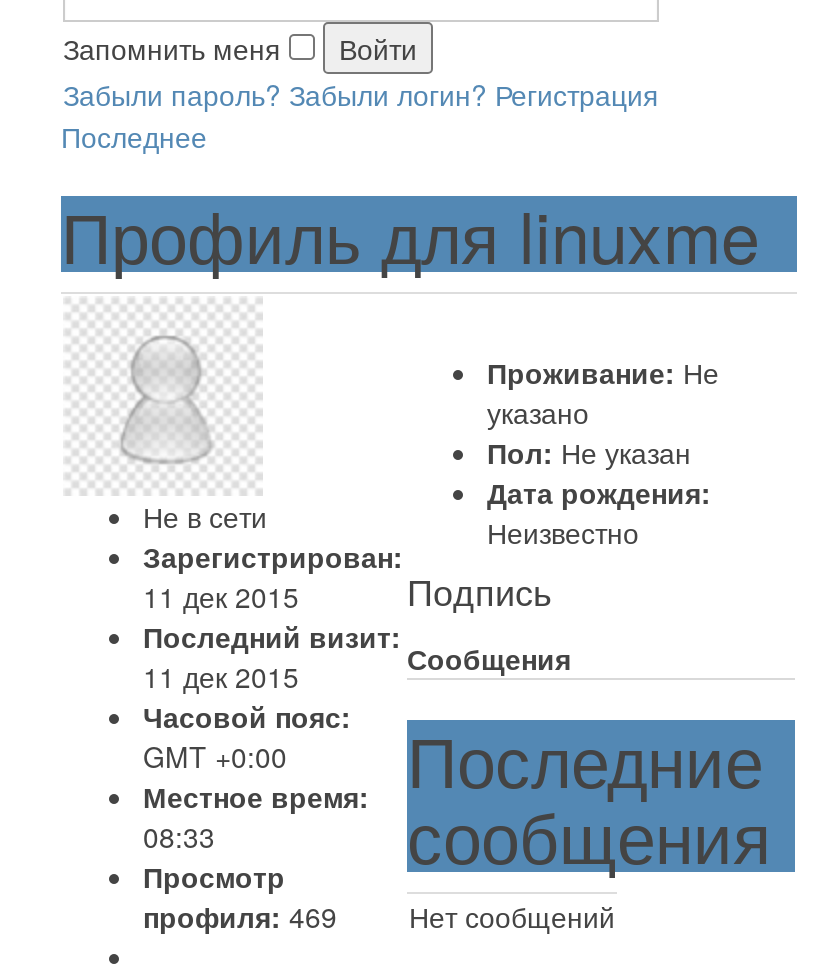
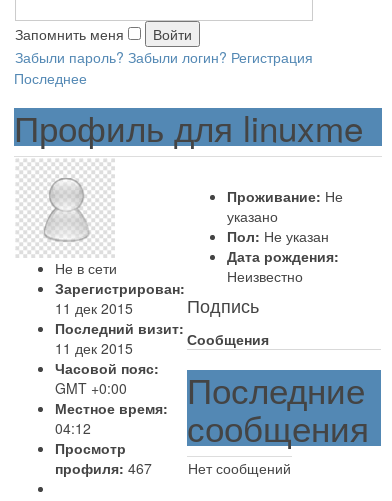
- 08:33
+ 04:12

- профиля: 469 Нет сообщений
+ профиля: 467 Нет сообщений
